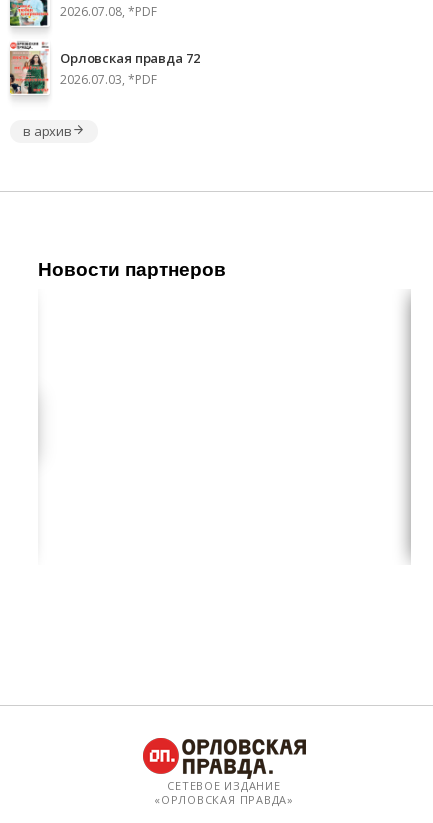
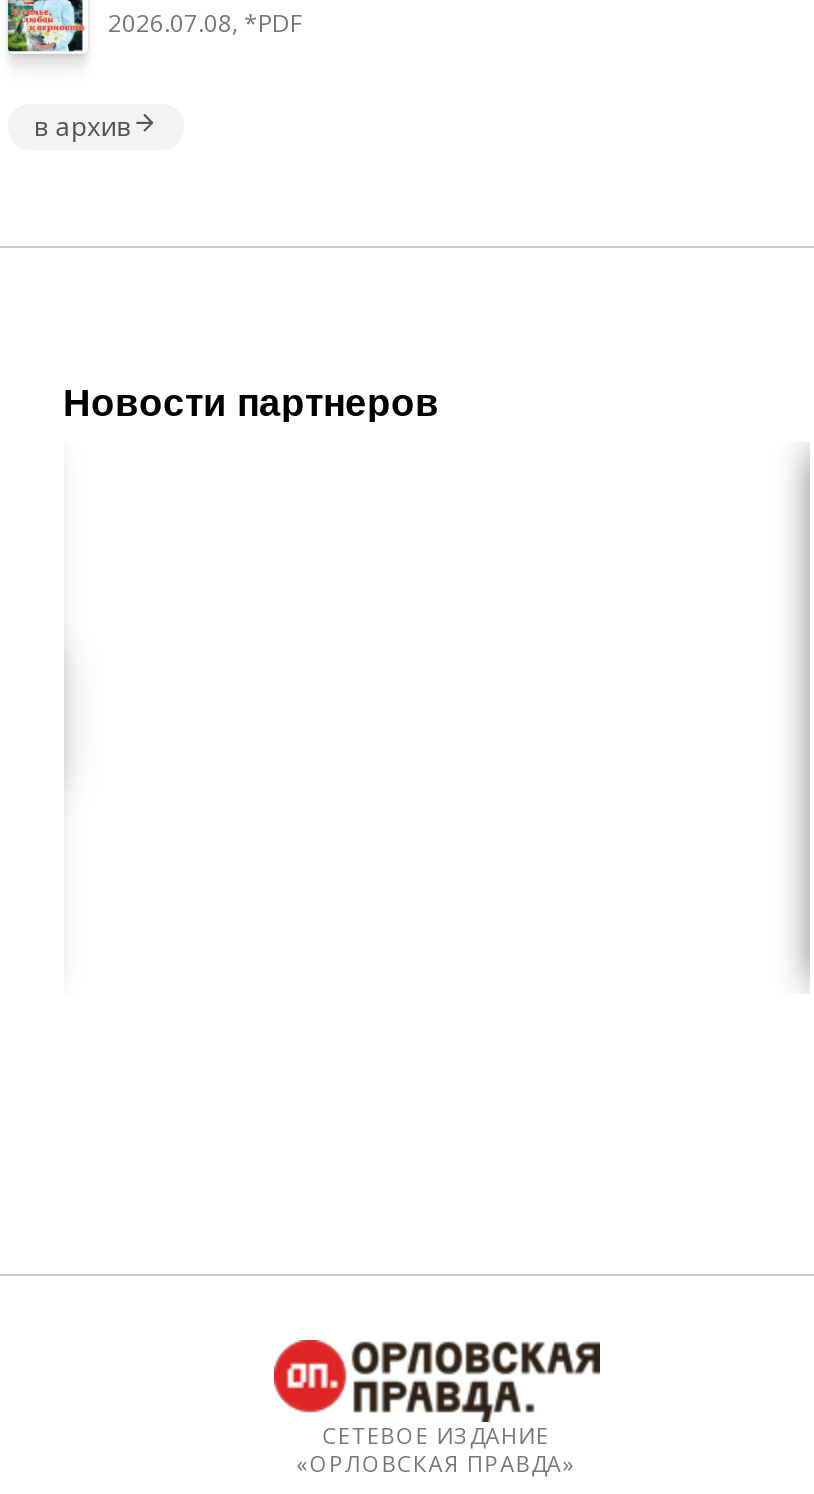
- [image]
- Орловская правда 72
- 2026.07.03, *PDF
